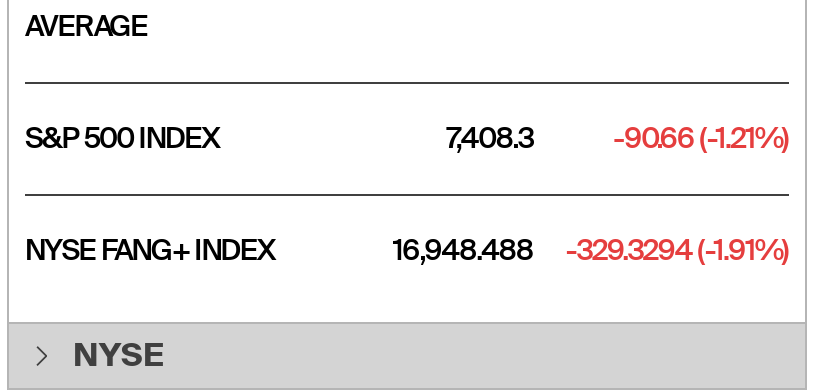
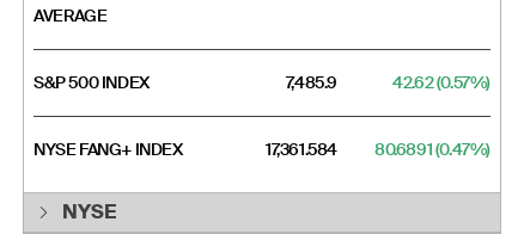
- 7,408.3
+ 7,485.9

- -90.66(-1.21%)
+ 42.62(0.57%)

- 16,948.488
+ 17,361.584

- -329.3294(-1.91%)
+ 80.6891(0.47%)
